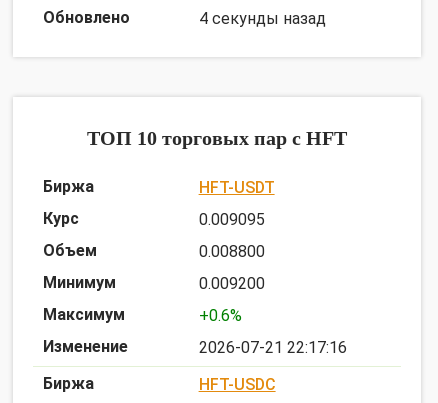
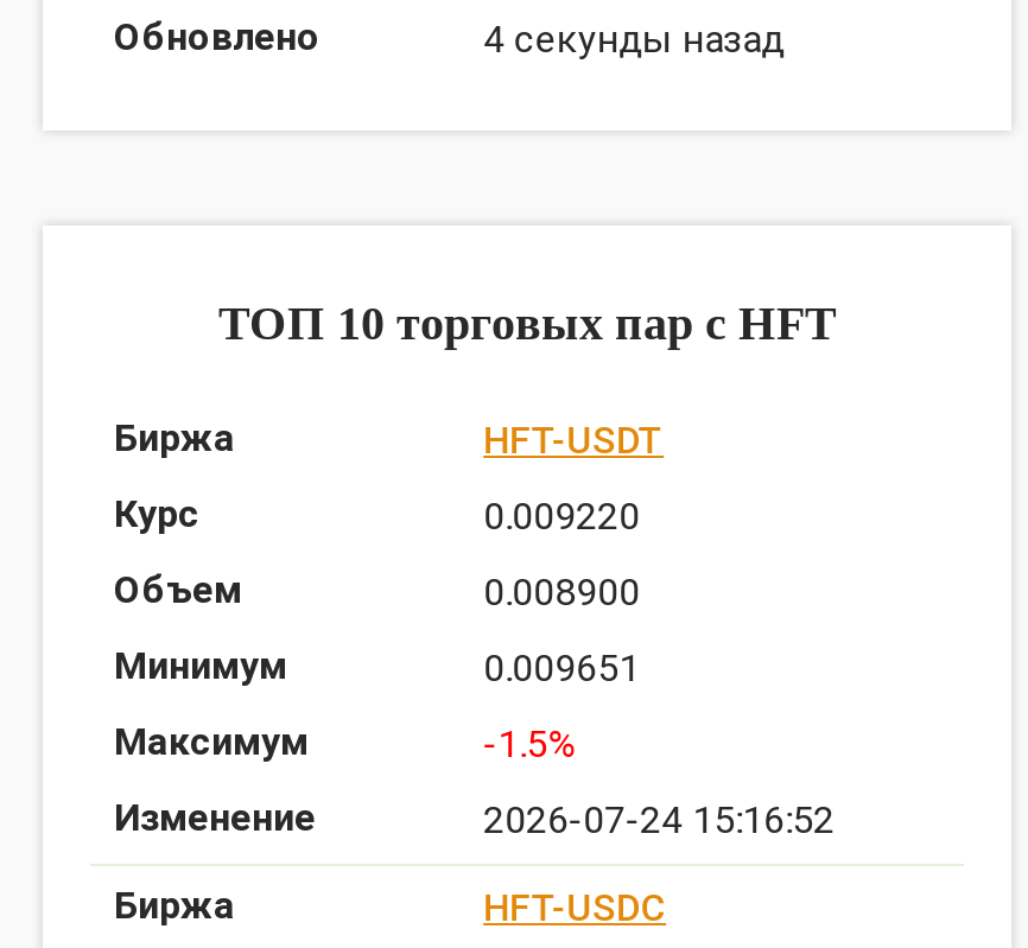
- 0.009095
+ 0.009220

- 0.008800
+ 0.008900

- 0.009200
+ 0.009651

- +0.6%
+ -1.5%

- 2026-07-21 22:17:16
+ 2026-07-24 15:16:52
